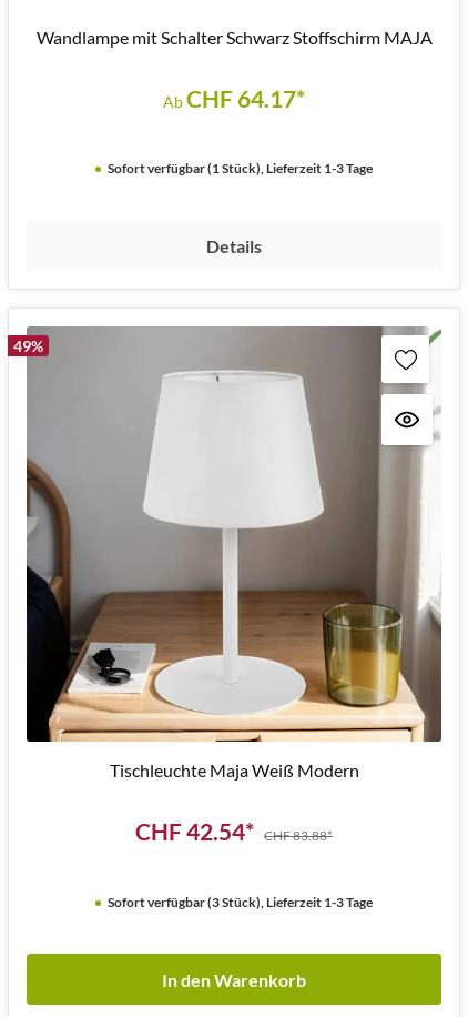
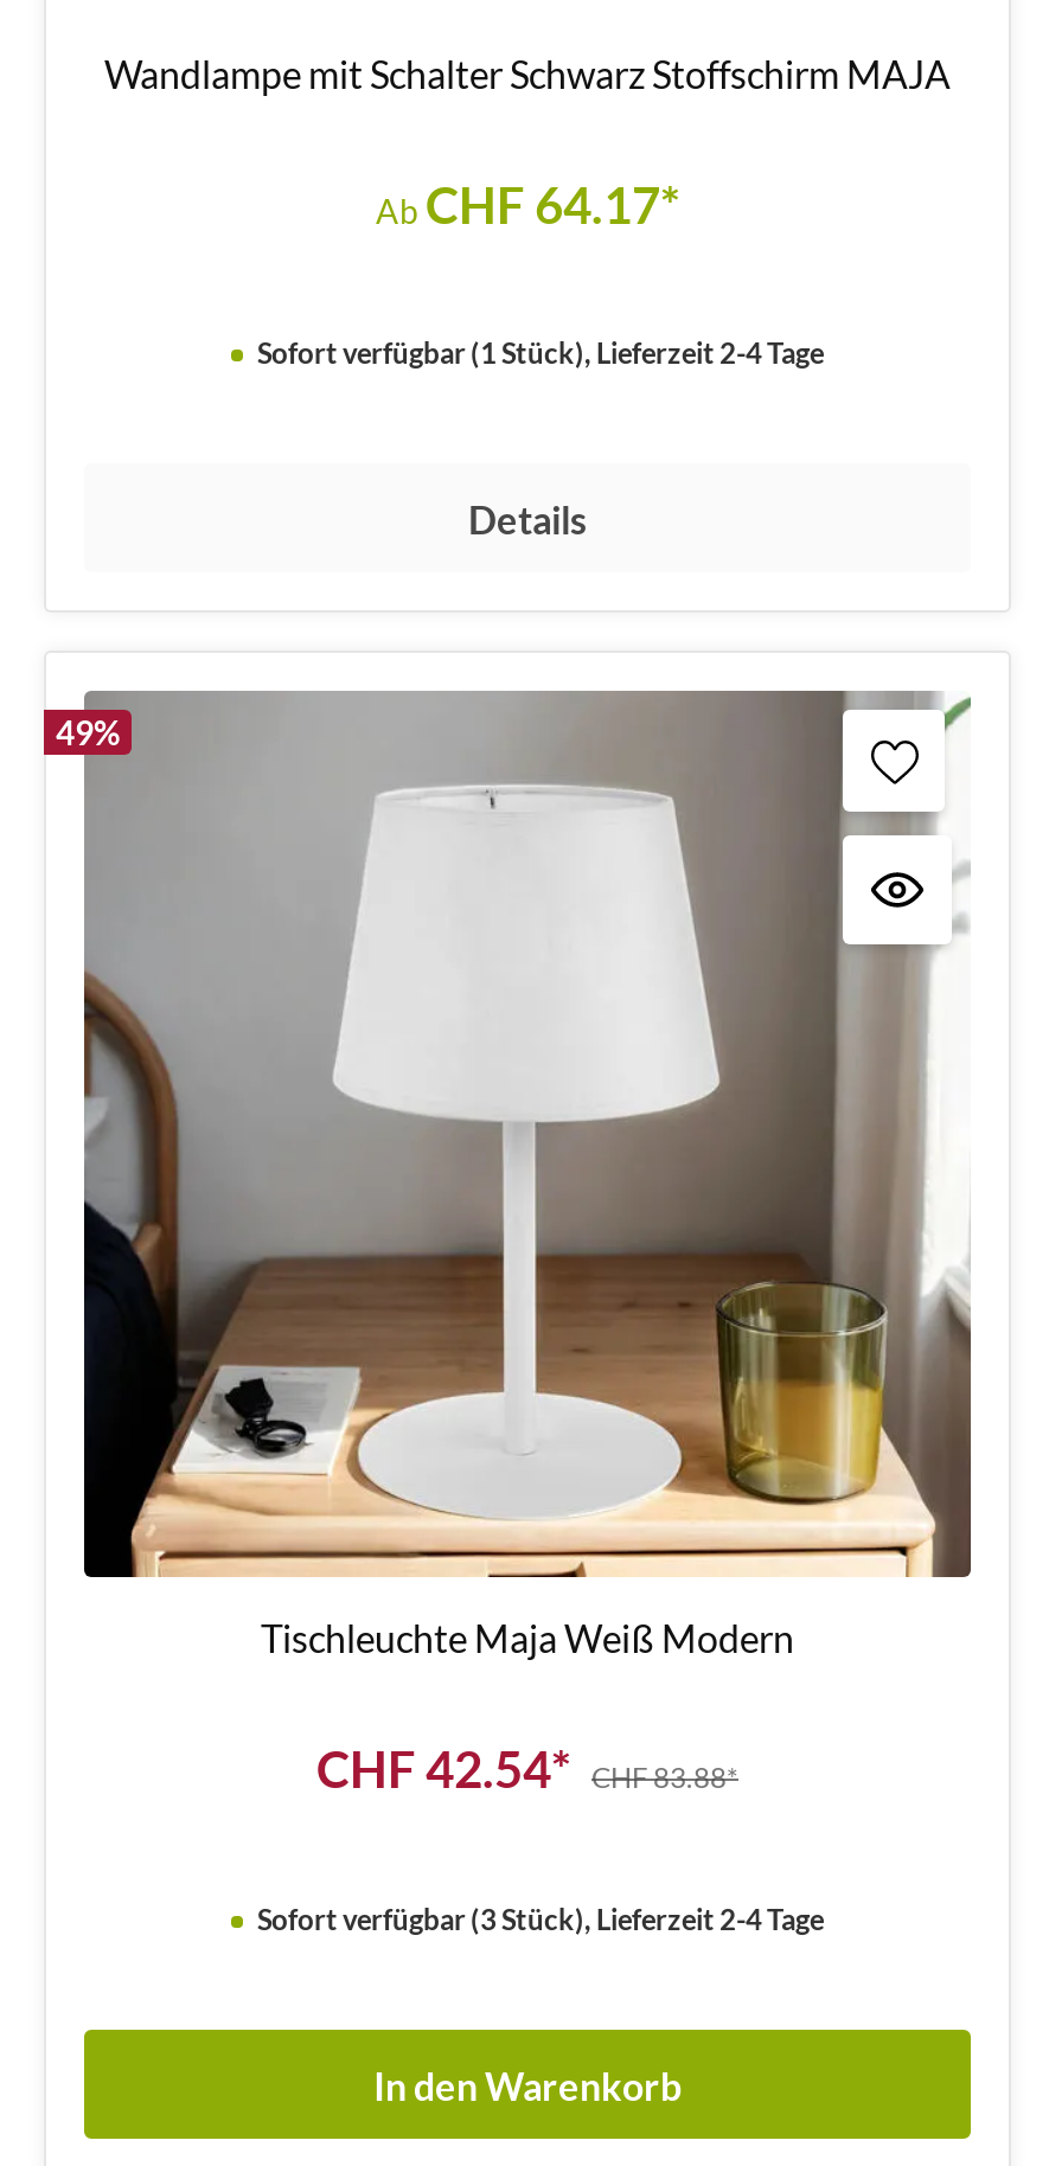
- Sofort verfügbar (1 Stück), Lieferzeit 1-3 Tage
+ Sofort verfügbar (1 Stück), Lieferzeit 2-4 Tage

- Sofort verfügbar (3 Stück), Lieferzeit 1-3 Tage
+ Sofort verfügbar (3 Stück), Lieferzeit 2-4 Tage
